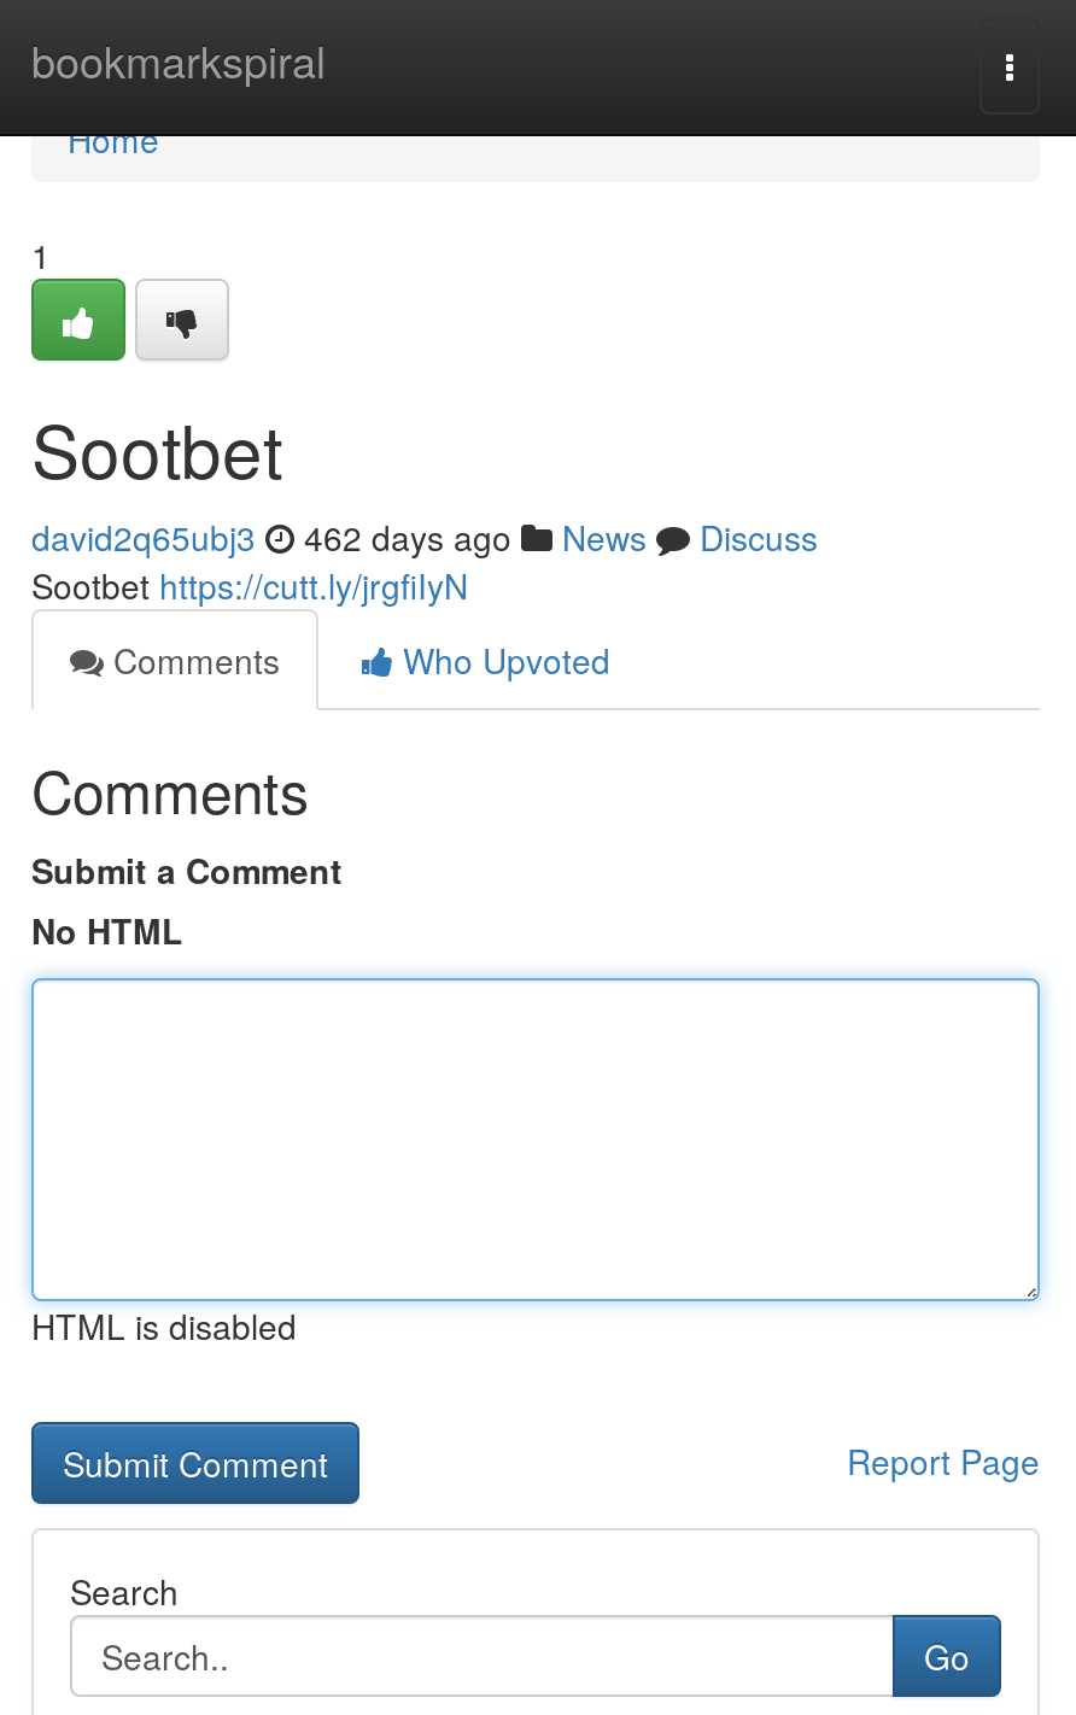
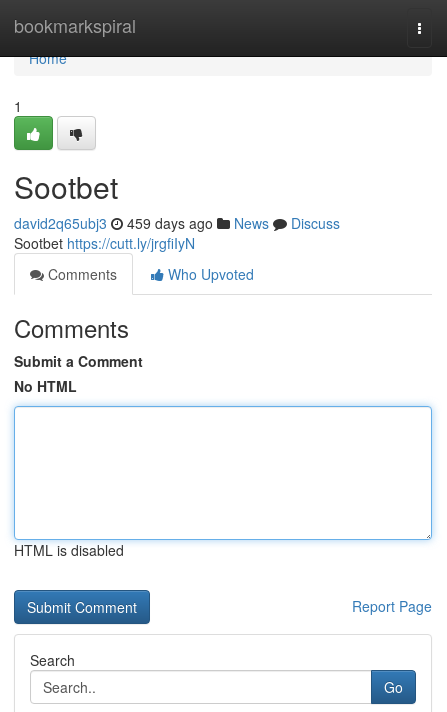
- david2q65ubj3 462 days ago News Discuss
+ david2q65ubj3 459 days ago News Discuss
